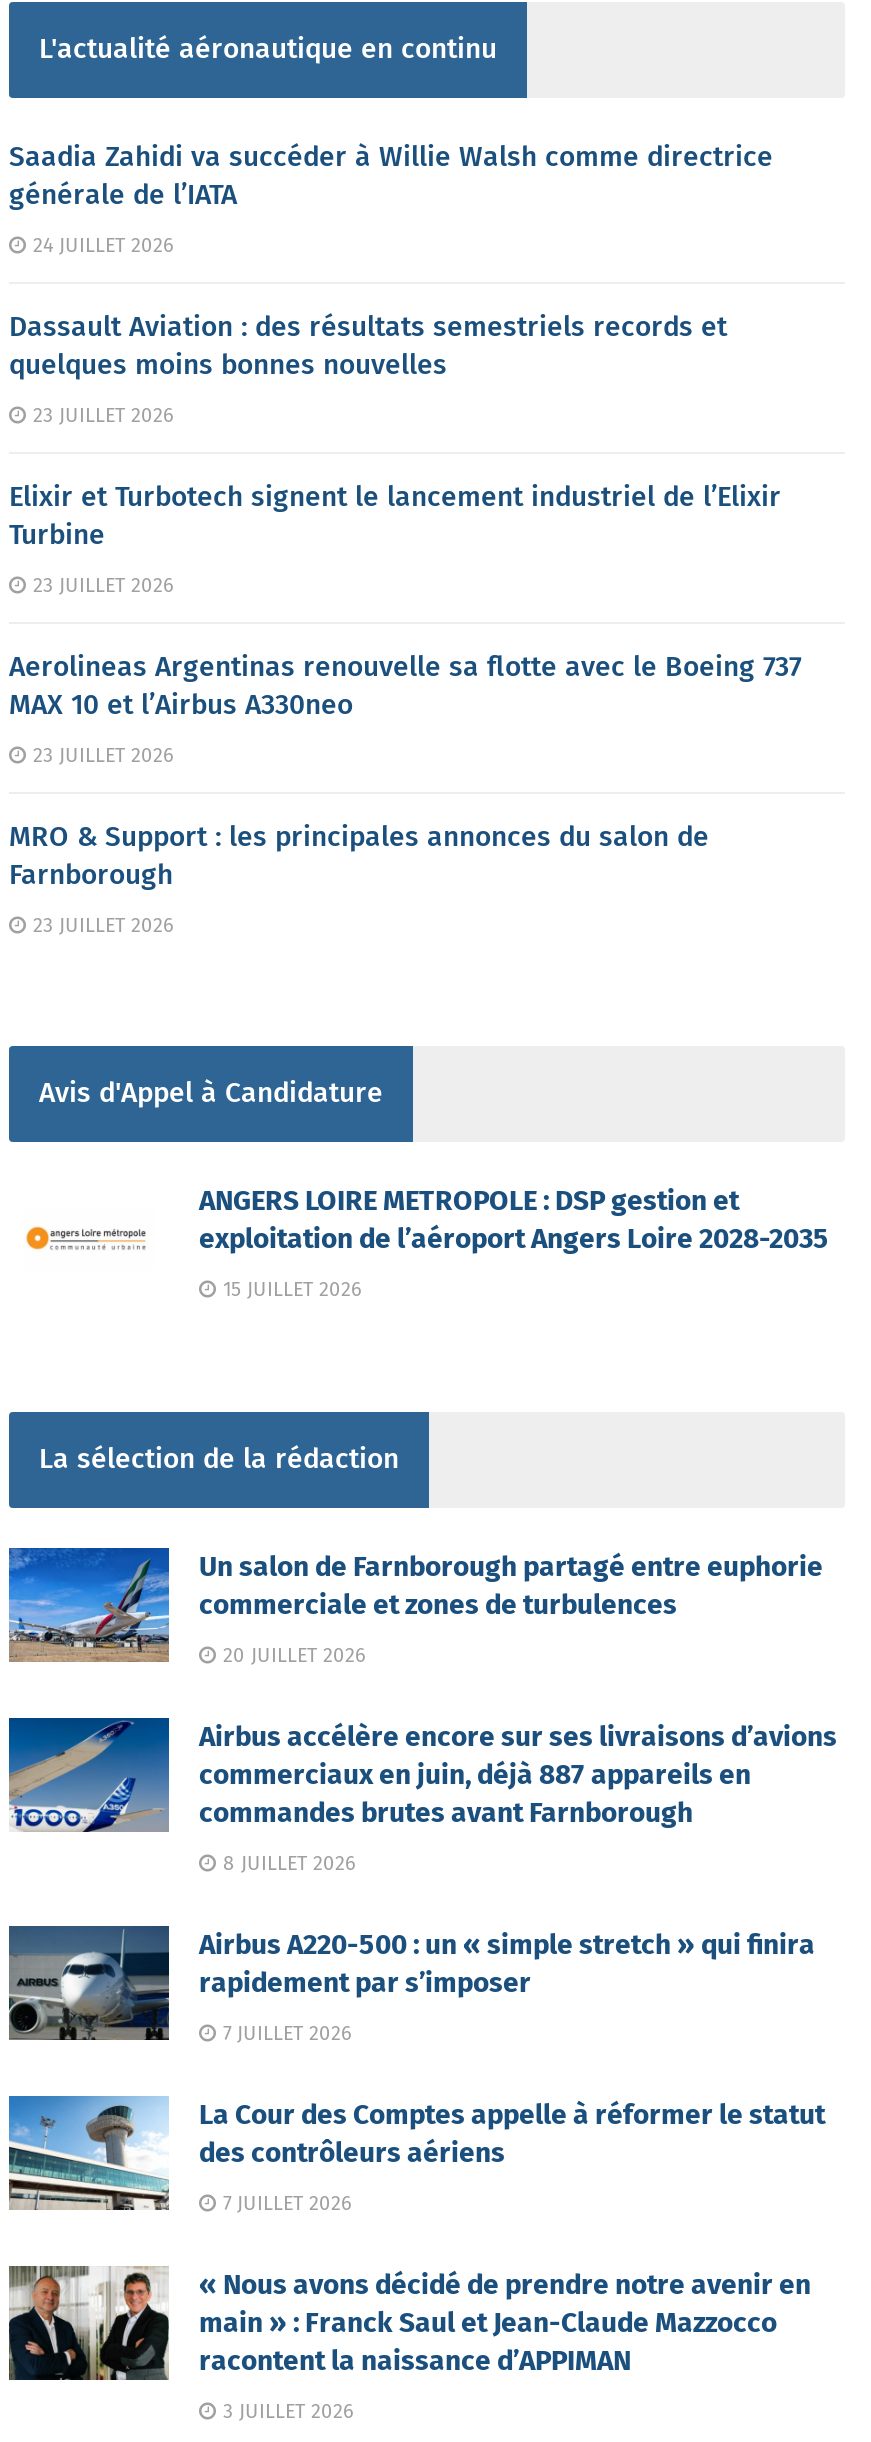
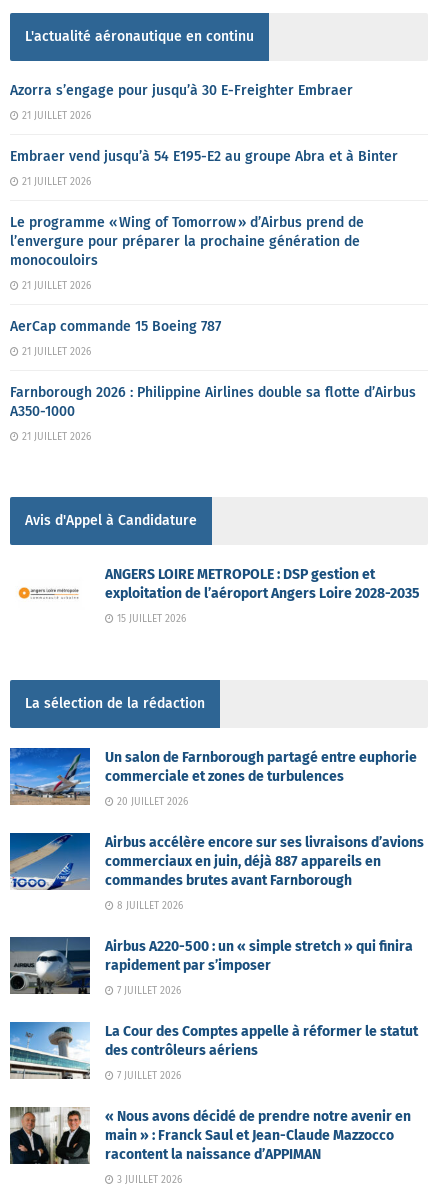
- Saadia Zahidi va succéder à Willie Walsh comme directrice
- générale de l’IATA
+ Azorra s’engage pour jusqu’à 30 E-Freighter Embraer

- 24 JUILLET 2026
+ 21 JUILLET 2026

- Dassault Aviation : des résultats semestriels records et
- quelques moins bonnes nouvelles
+ Embraer vend jusqu’à 54 E195-E2 au groupe Abra et à Binter

- 23 JUILLET 2026
+ 21 JUILLET 2026

- Elixir et Turbotech signent le lancement industriel de l’Elixir
- Turbine
+ Le programme « Wing of Tomorrow » d’Airbus prend de
+ l’envergure pour préparer la prochaine génération de
+ monocouloirs

- 23 JUILLET 2026
+ 21 JUILLET 2026

- Aerolineas Argentinas renouvelle sa flotte avec le Boeing 737
- MAX 10 et l’Airbus A330neo
+ AerCap commande 15 Boeing 787

- 23 JUILLET 2026
+ 21 JUILLET 2026

- MRO & Support : les principales annonces du salon de
- Farnborough
+ Farnborough 2026 : Philippine Airlines double sa flotte d’Airbus
+ A350-1000

- 23 JUILLET 2026
+ 21 JUILLET 2026
